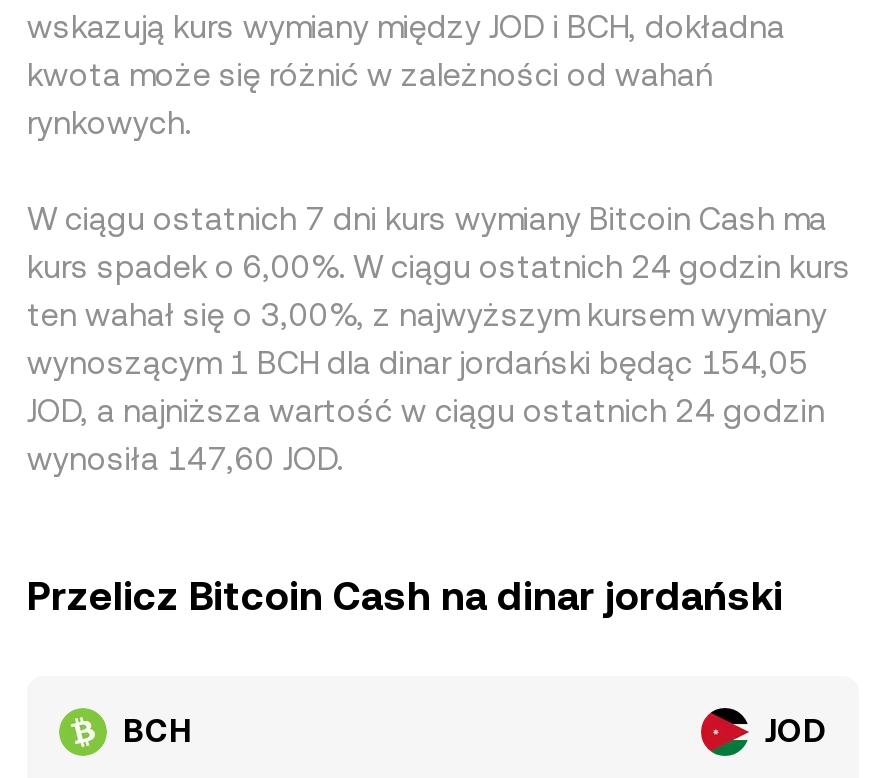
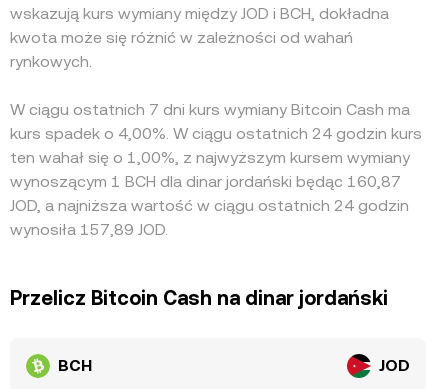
- kurs spadek o 6,00%. W ciągu ostatnich 24 godzin kurs
+ kurs spadek o 4,00%. W ciągu ostatnich 24 godzin kurs

- ten wahał się o 3,00%, z najwyższym kursem wymiany
+ ten wahał się o 1,00%, z najwyższym kursem wymiany

- wynoszącym 1 BCH dla dinar jordański będąc 154,05
+ wynoszącym 1 BCH dla dinar jordański będąc 160,87

- wynosiła 147,60 JOD.
+ wynosiła 157,89 JOD.
